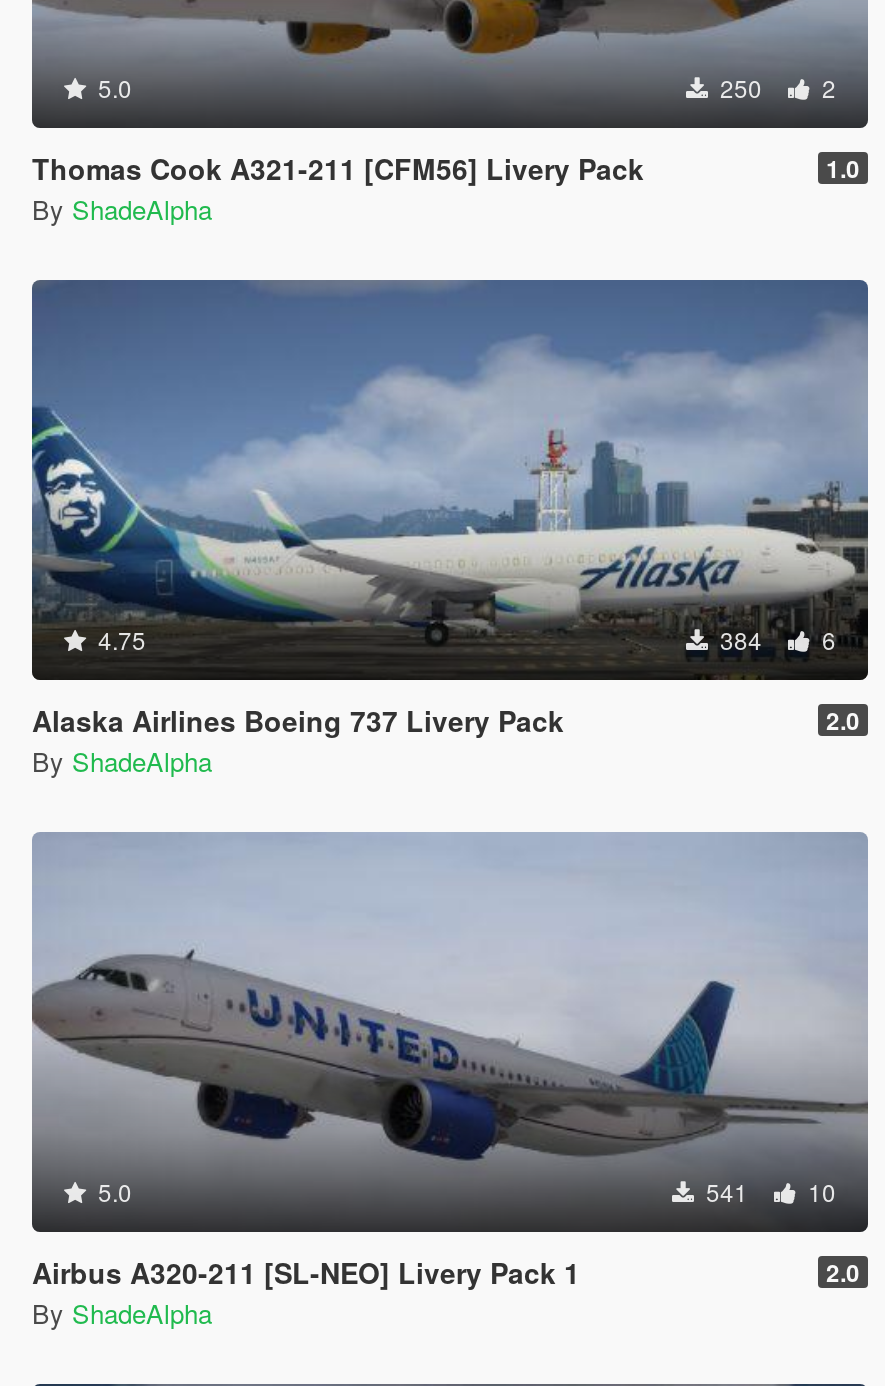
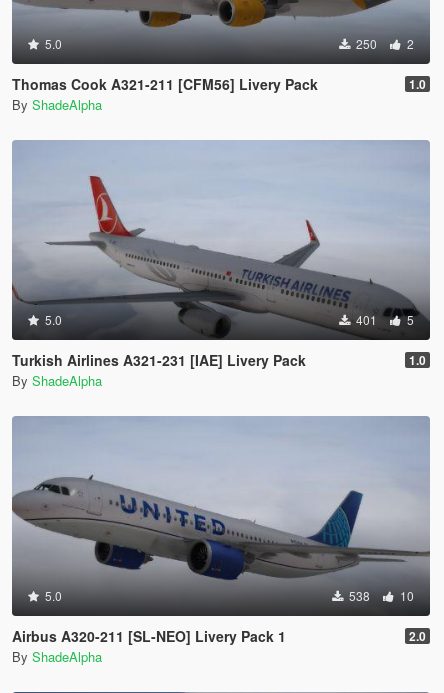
- [image]
- 4.75
+ [image]
+ 5.0

- 384
+ 401

- 6
+ 5

- Alaska Airlines Boeing 737 Livery Pack
+ Turkish Airlines A321-231 [IAE] Livery Pack

- 2.0
+ 1.0

- 541 10
+ 538 10
